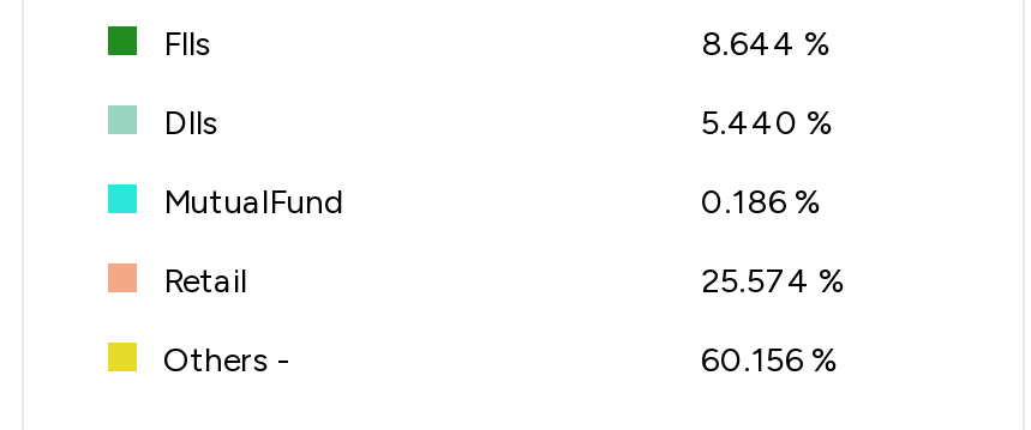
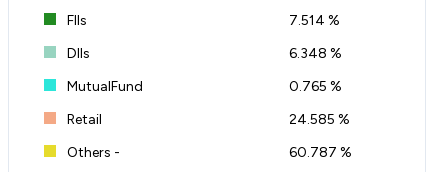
- 8.644 %
+ 7.514 %

- 5.440 %
+ 6.348 %

- 0.186 %
+ 0.765 %

- 25.574 %
+ 24.585 %

- 60.156 %
+ 60.787 %
